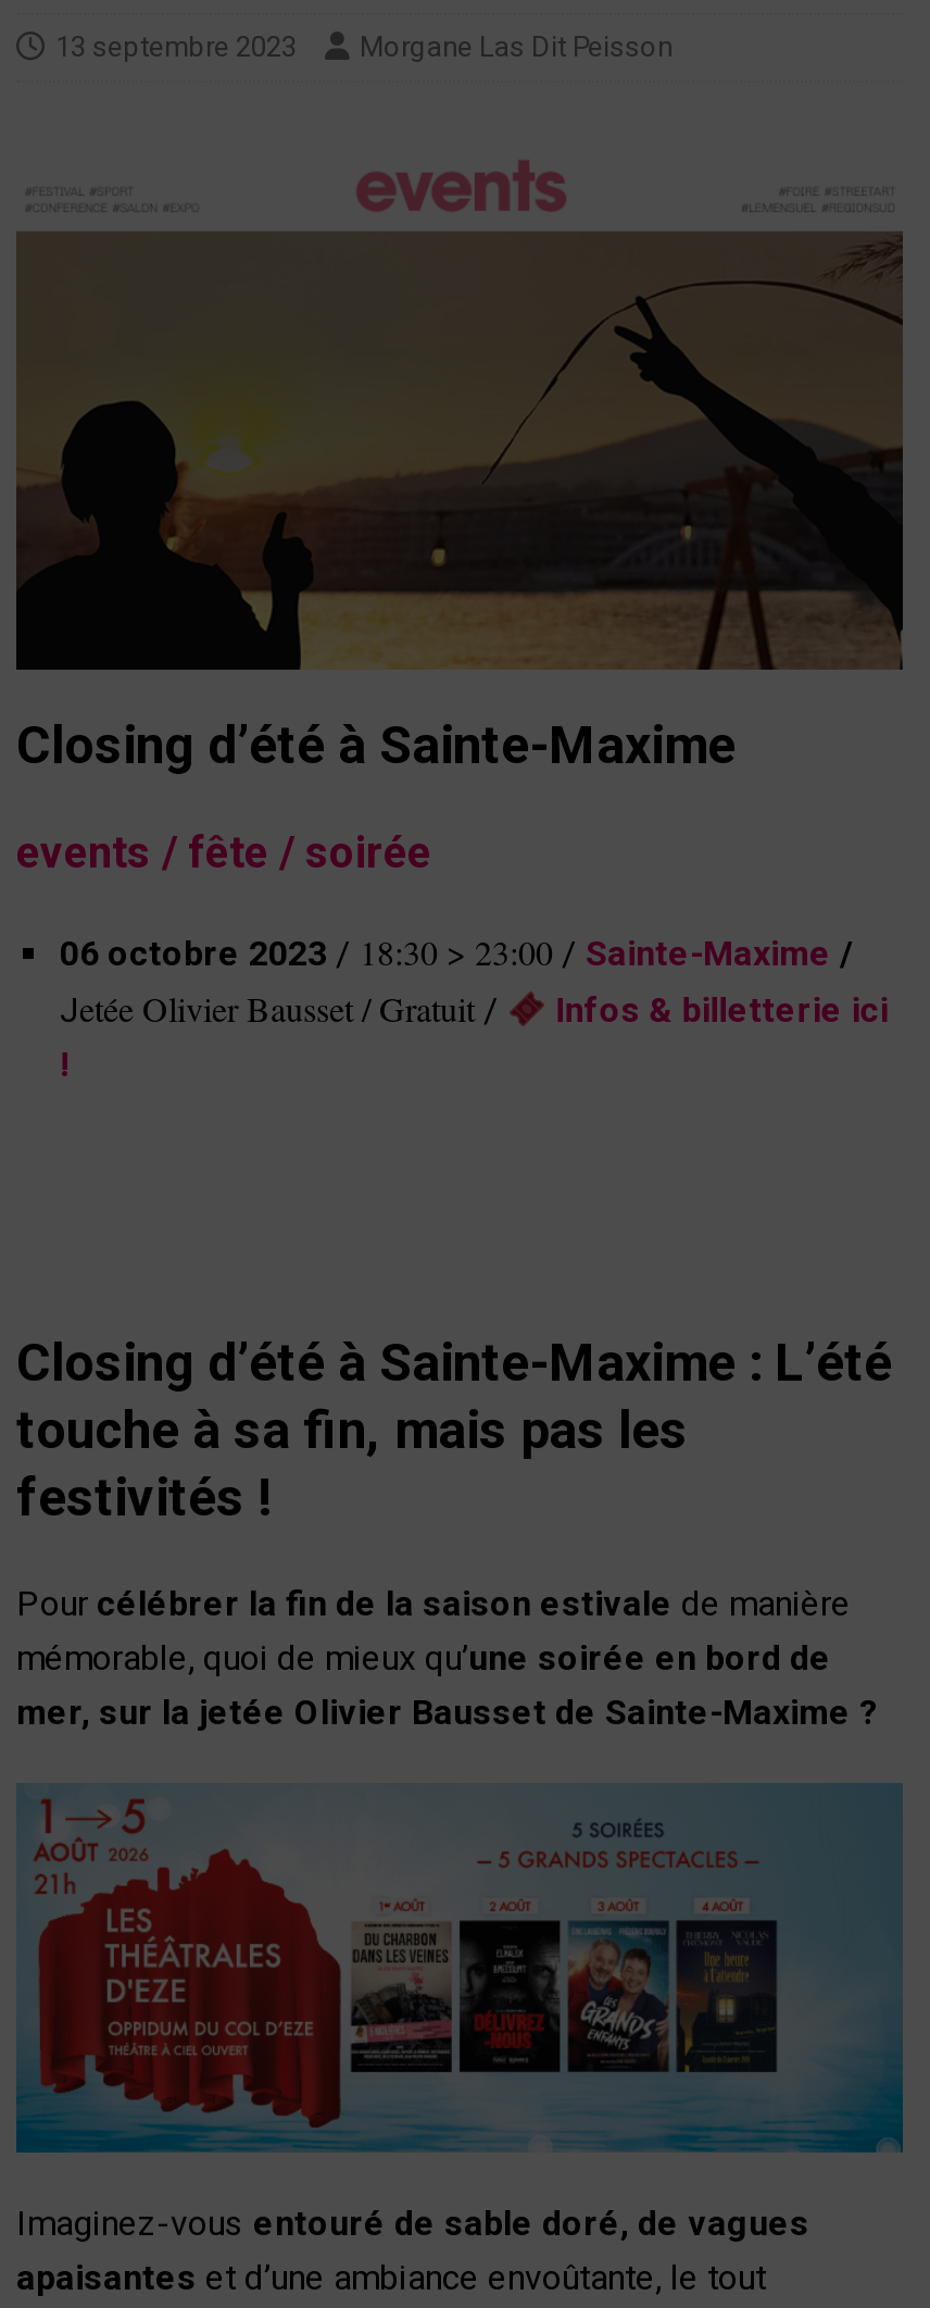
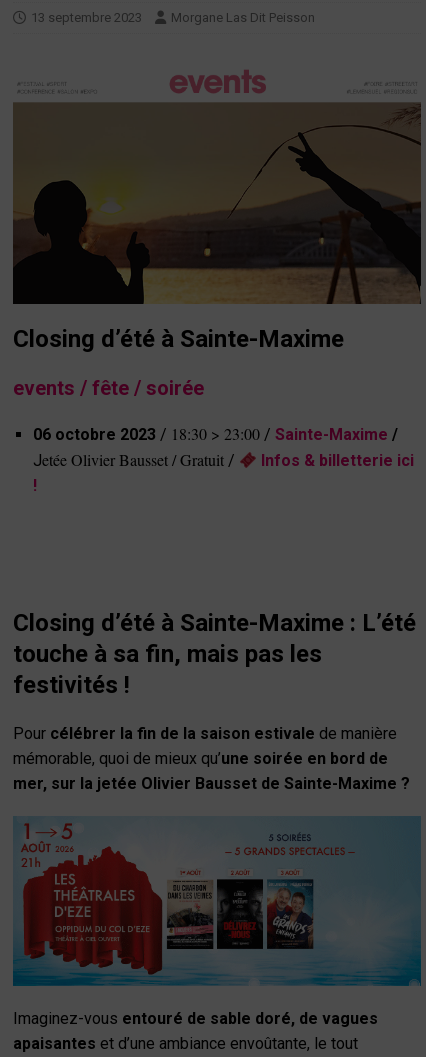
- [image]
